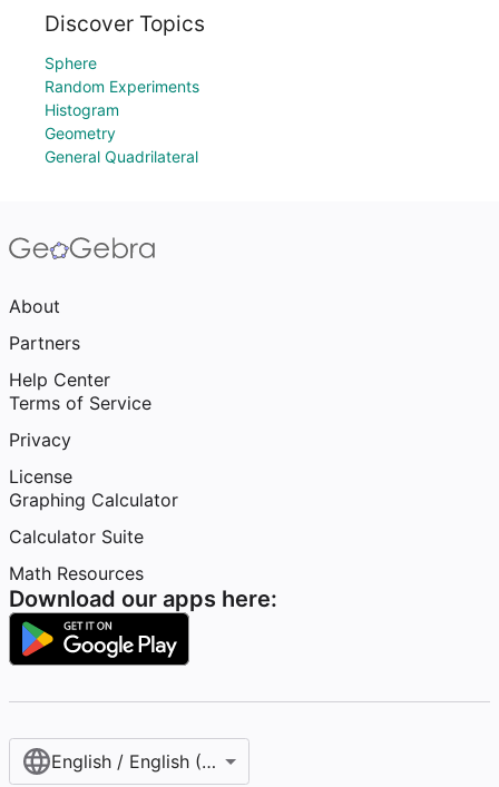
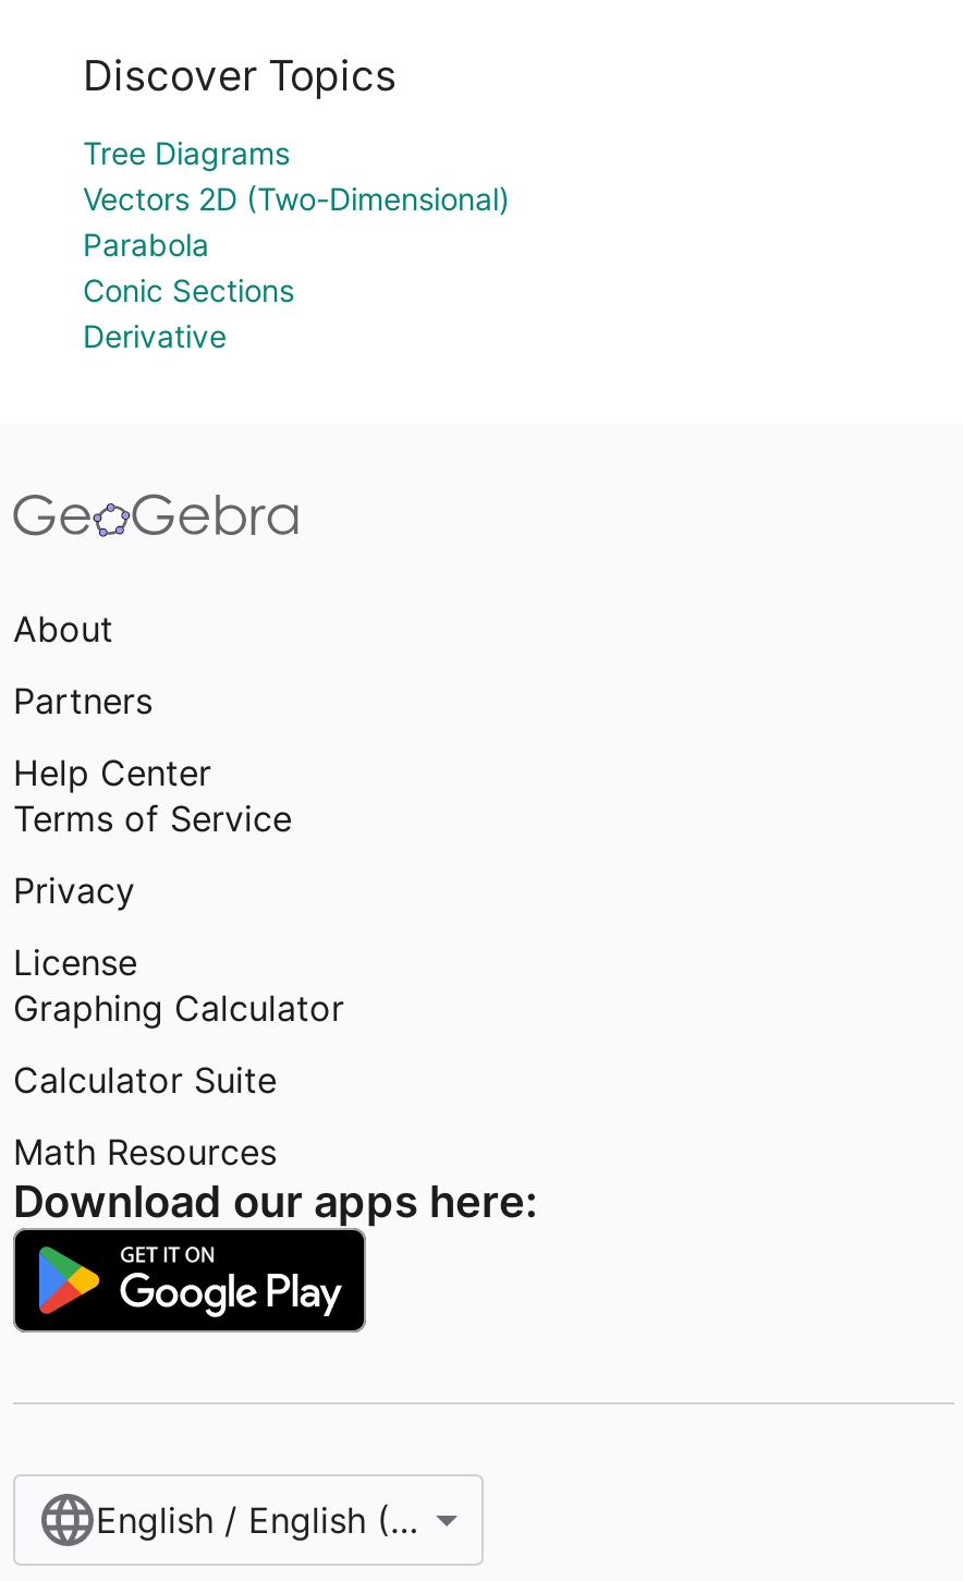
- Sphere
- Random Experiments
- Histogram
- Geometry
- General Quadrilateral
+ Tree Diagrams
+ Vectors 2D (Two-Dimensional)
+ Parabola
+ Conic Sections
+ Derivative
